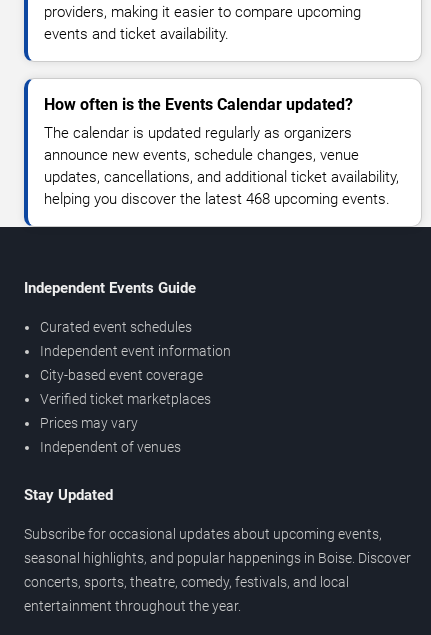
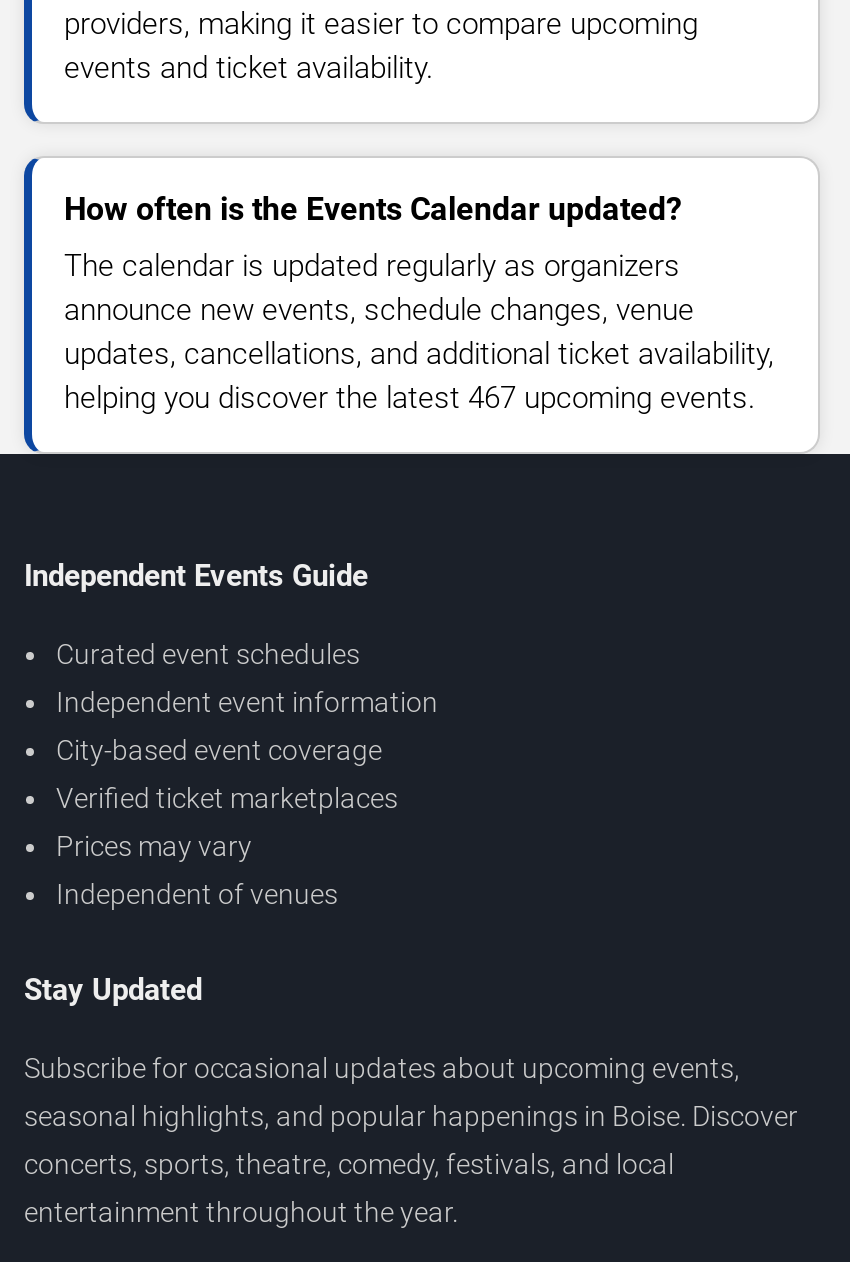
- helping you discover the latest 468 upcoming events.
+ helping you discover the latest 467 upcoming events.
